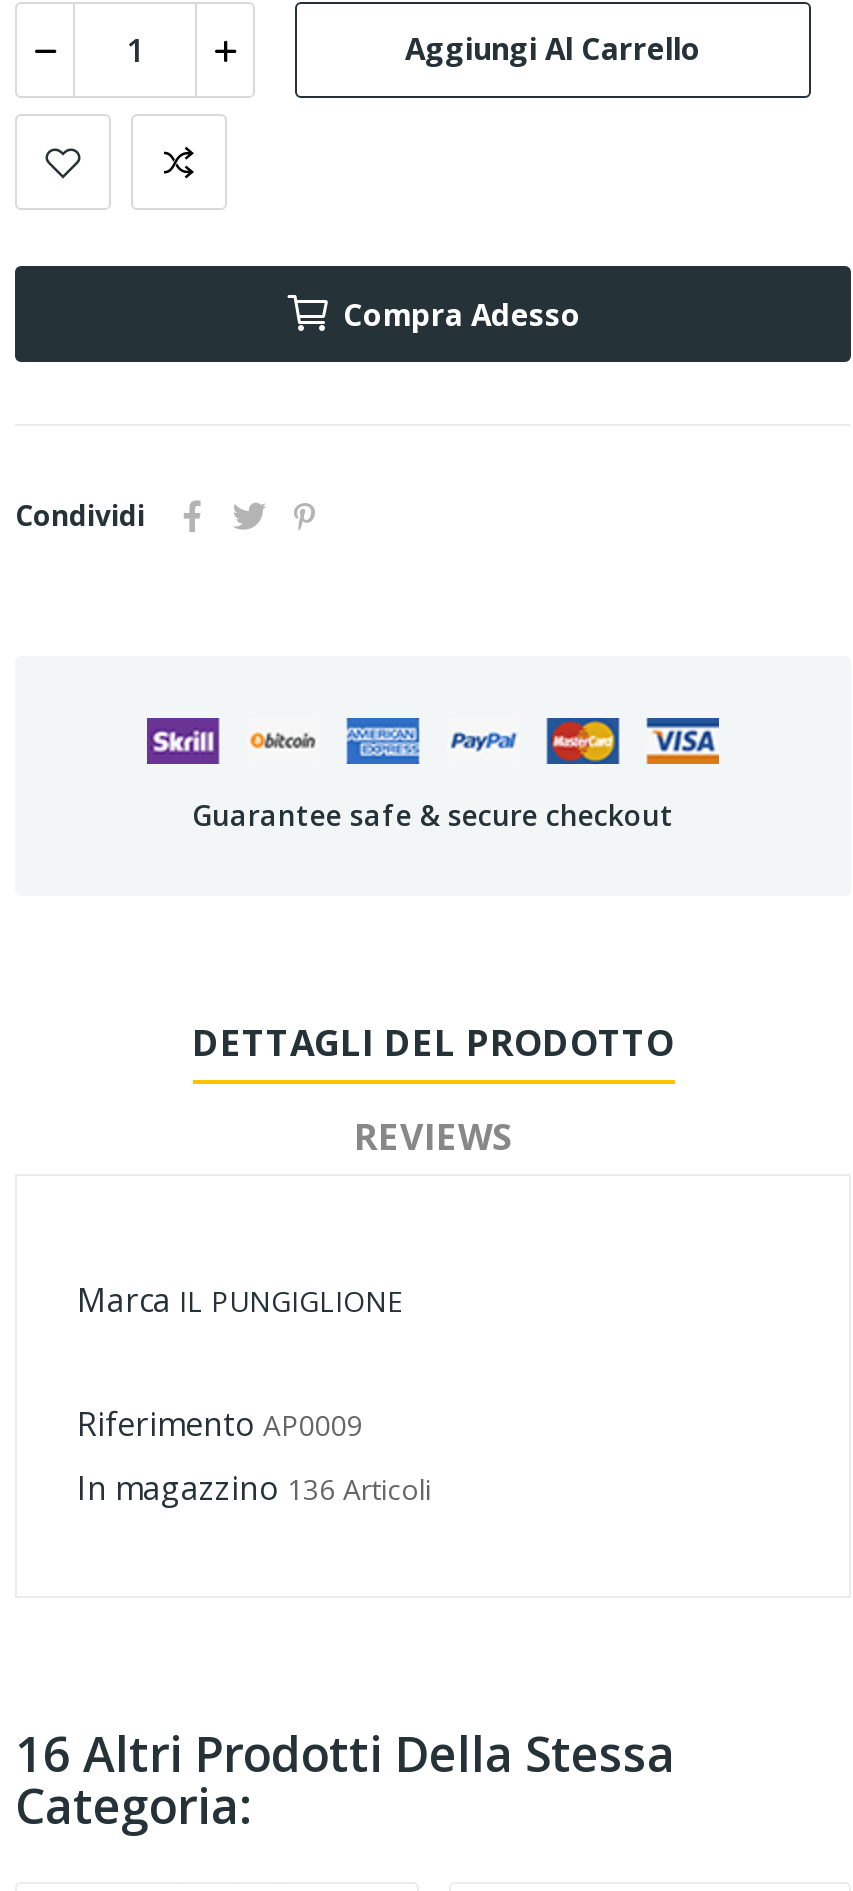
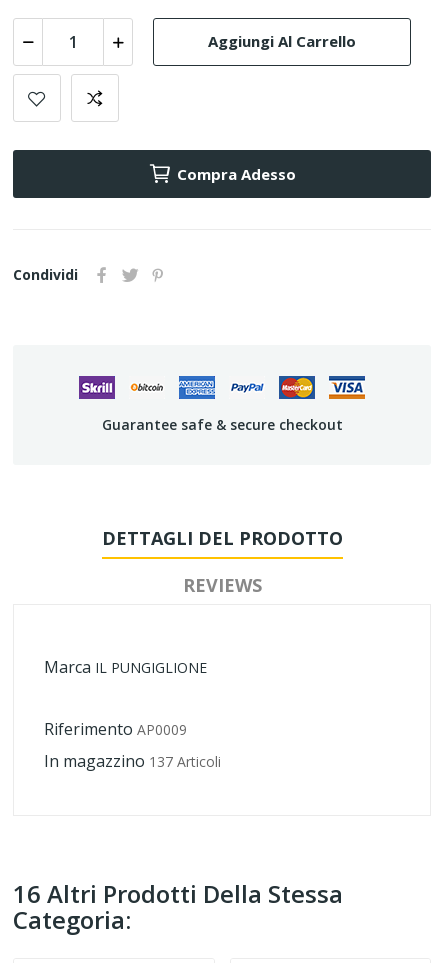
- In magazzino 136 Articoli
+ In magazzino 137 Articoli
